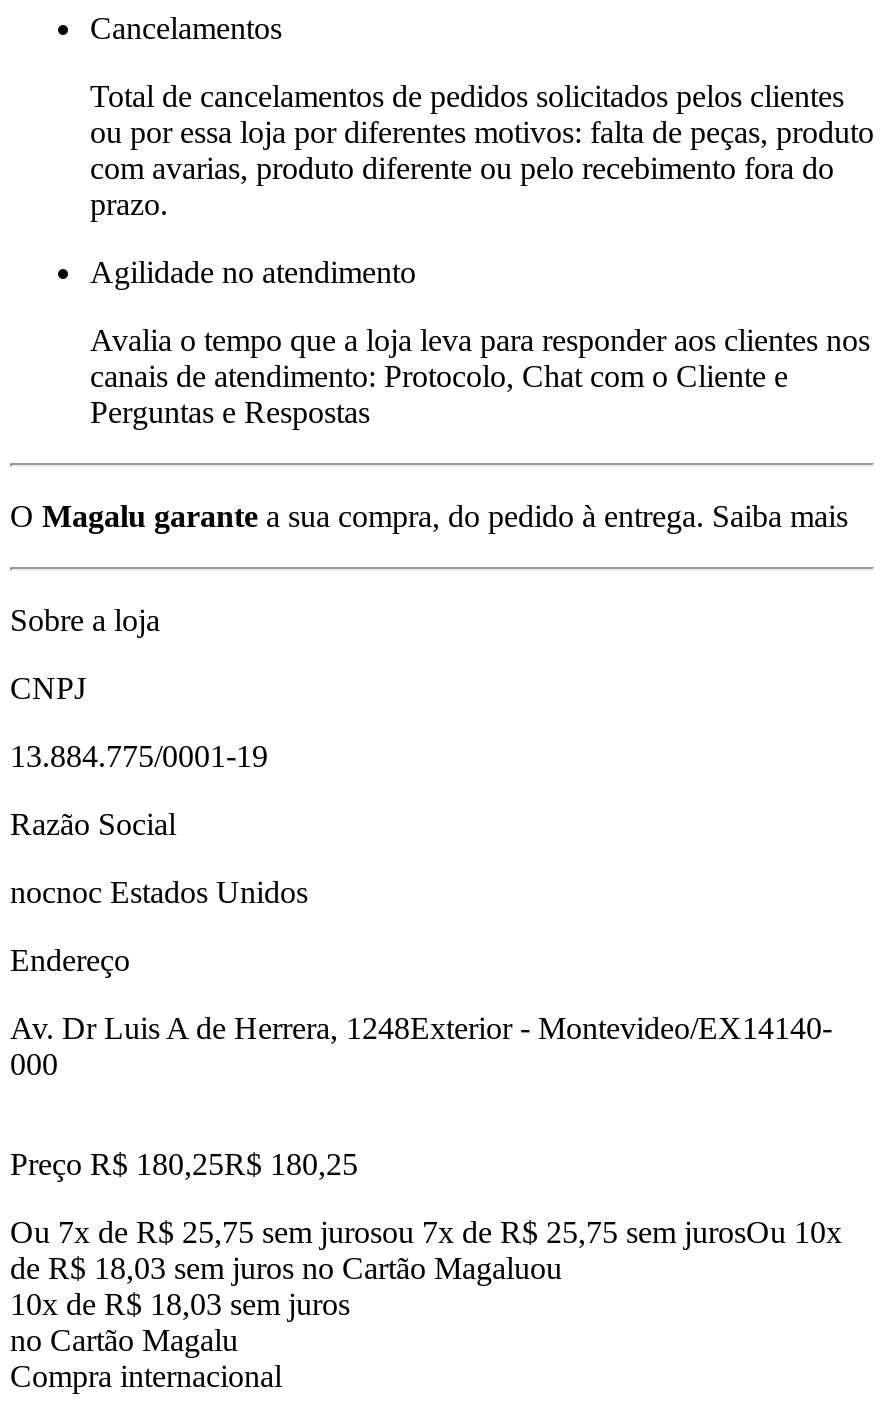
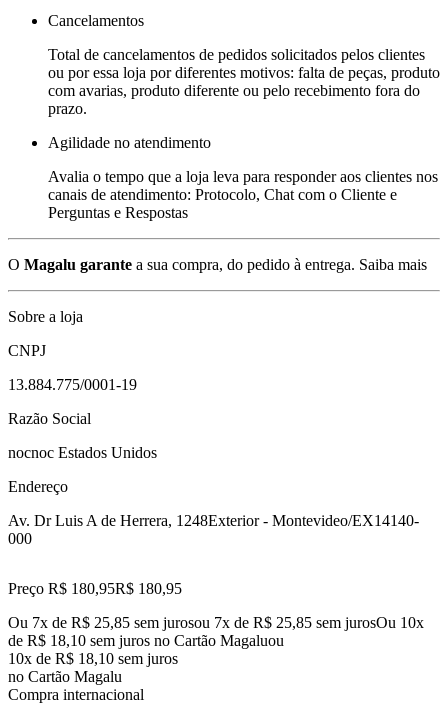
- Preço R$ 180,25R$ 180,25
+ Preço R$ 180,95R$ 180,95

- Ou 7x de R$ 25,75 sem jurosou 7x de R$ 25,75 sem jurosOu 10x
+ Ou 7x de R$ 25,85 sem jurosou 7x de R$ 25,85 sem jurosOu 10x

- de R$ 18,03 sem juros no Cartão Magaluou
+ de R$ 18,10 sem juros no Cartão Magaluou

- 10x de R$ 18,03 sem juros
+ 10x de R$ 18,10 sem juros
